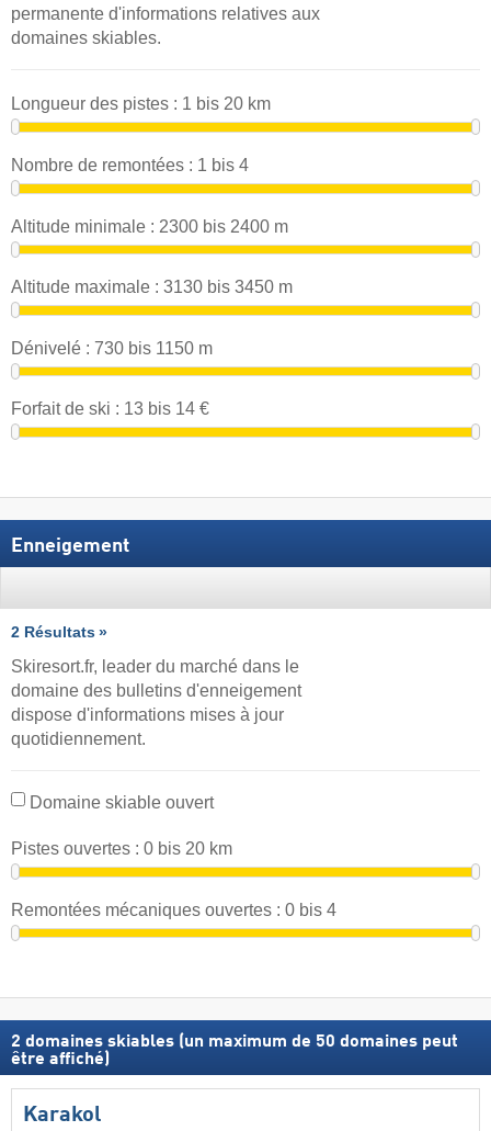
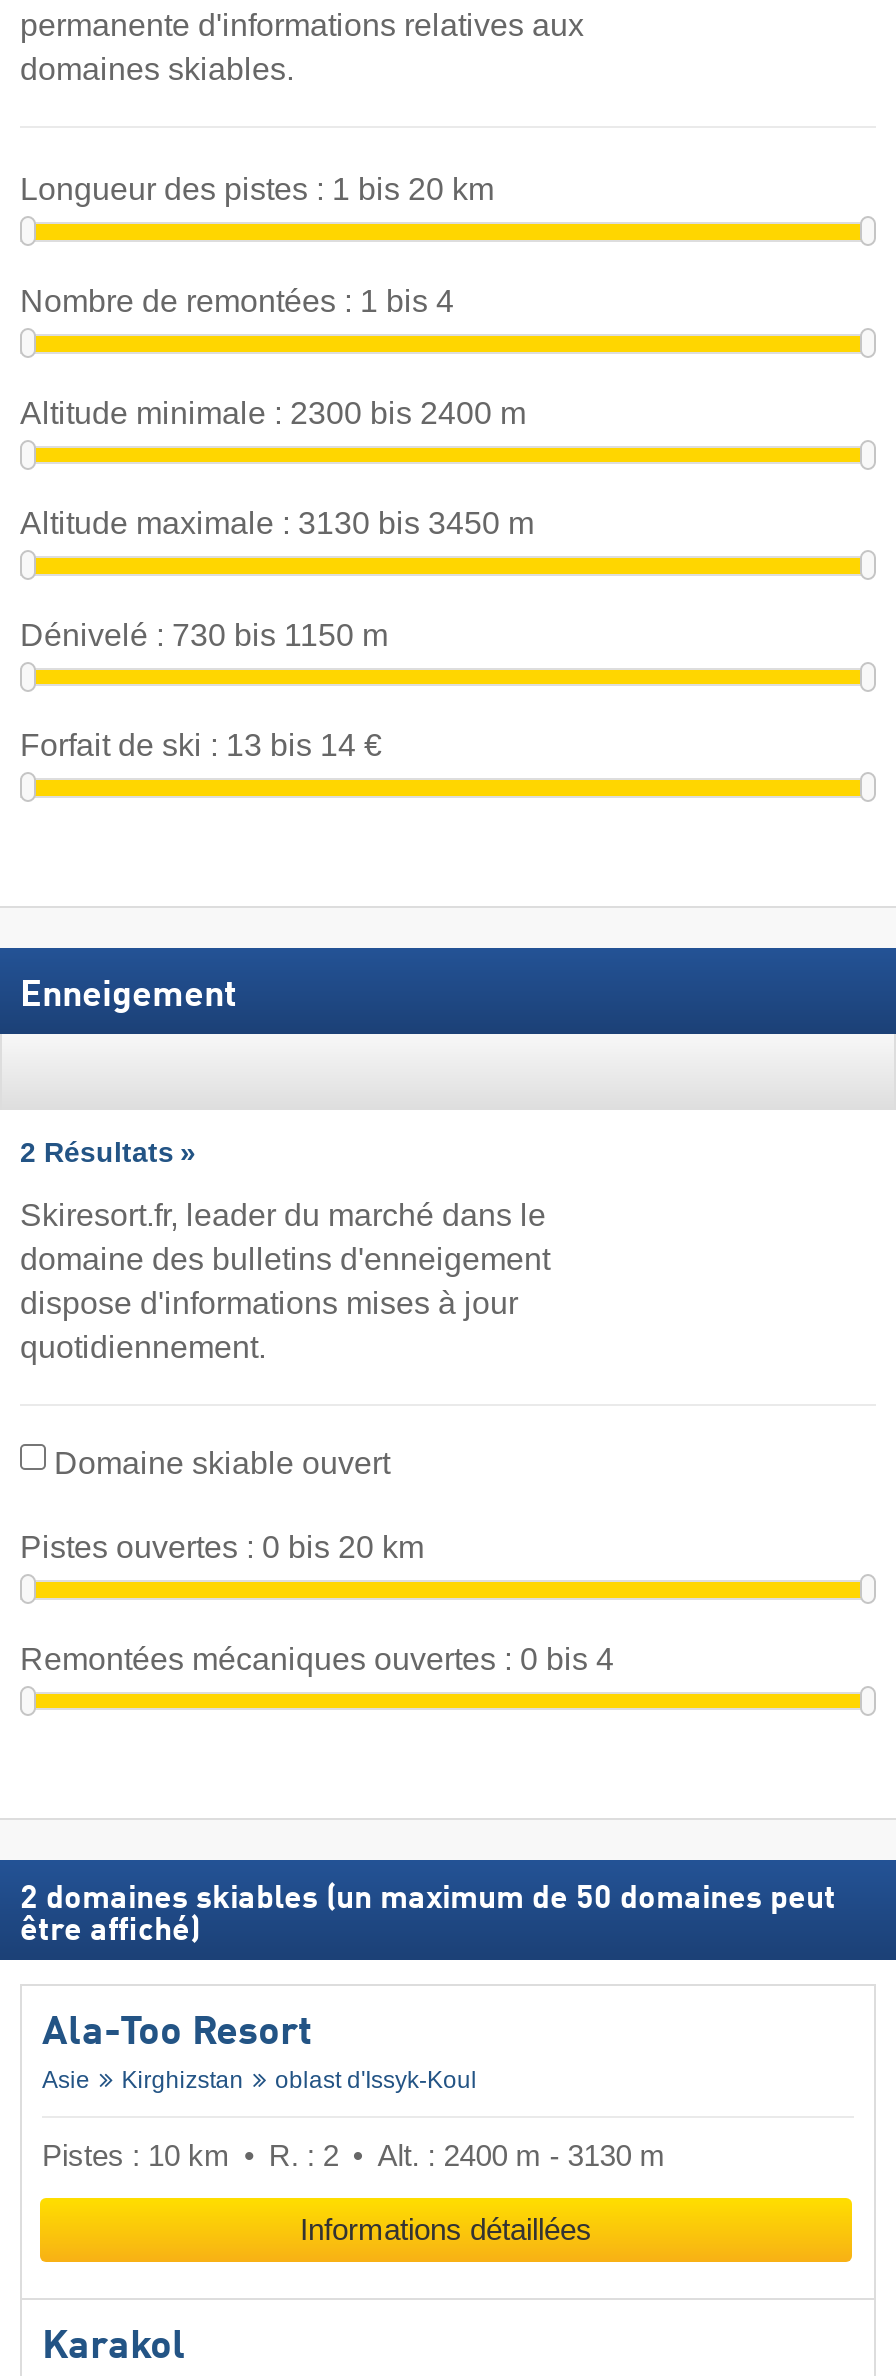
+ Ala-Too Resort
+ Asie
+ Kirghizstan
+ oblast d'Issyk-Koul
+ Pistes : 10 km
+ R. : 2
+ Alt. : 2400 m - 3130 m
+ Informations détaillées
